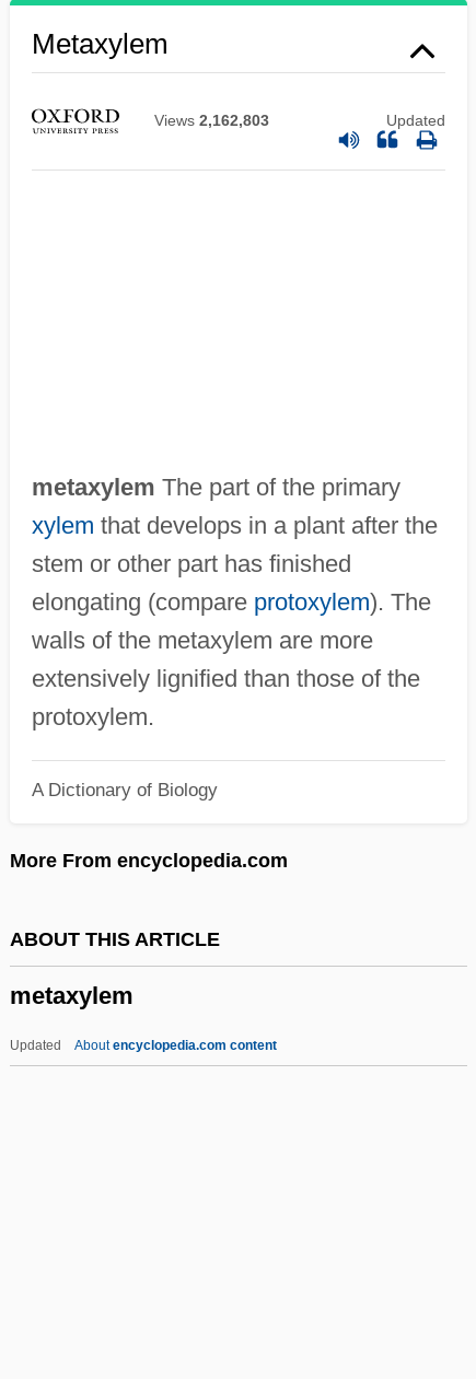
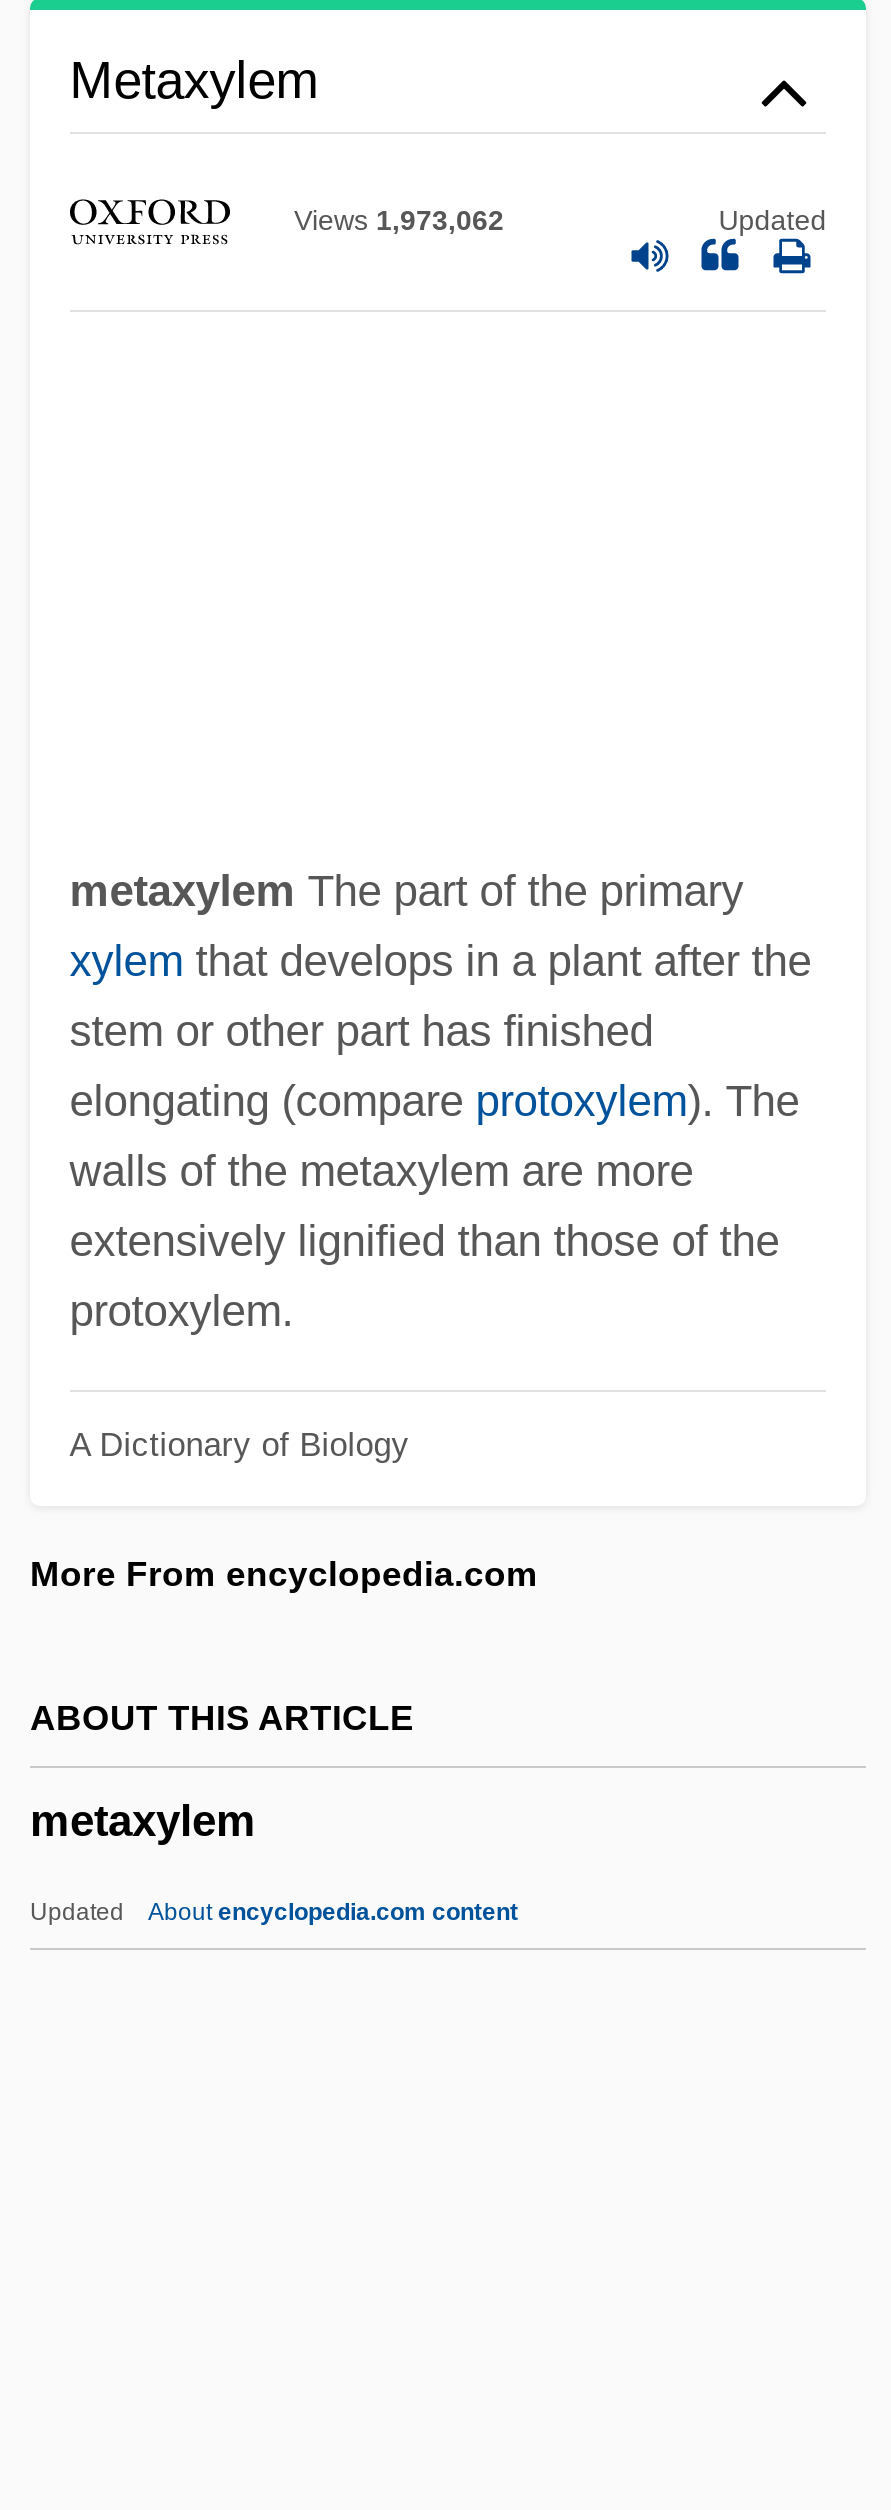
- Views 2,162,803
+ Views 1,973,062
